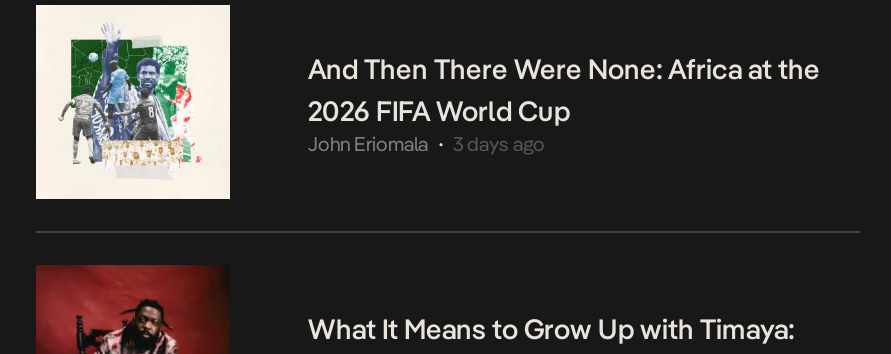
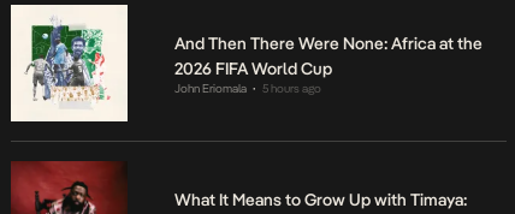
- John Eriomala 3 days ago
+ John Eriomala 5 hours ago
